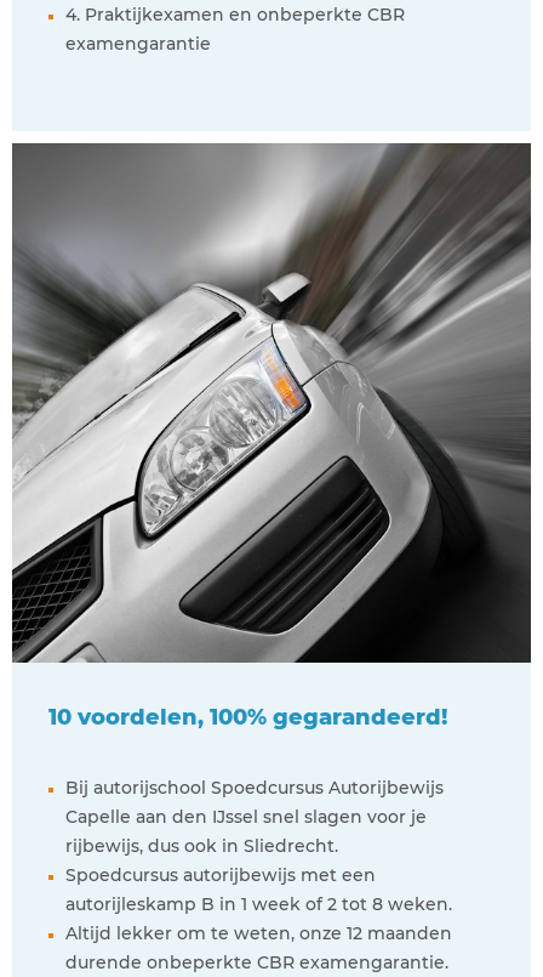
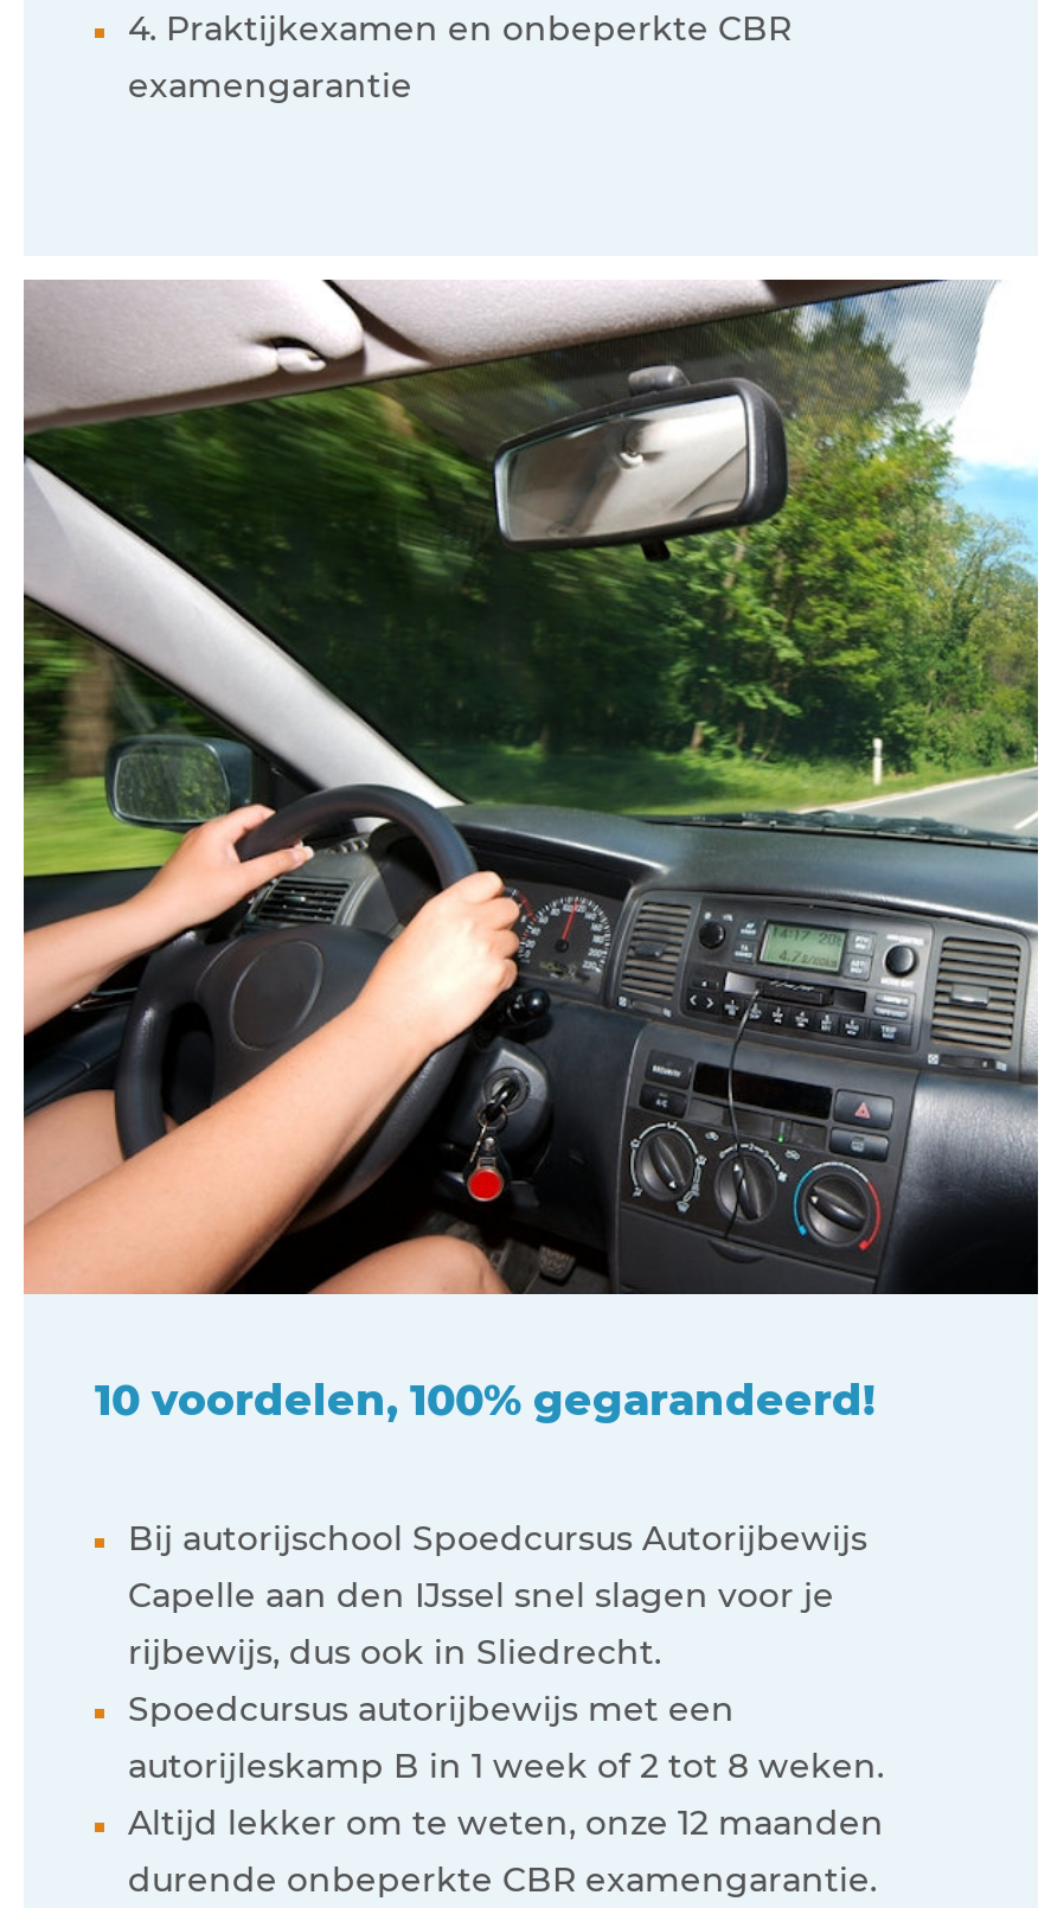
- [image]
+ [image]
